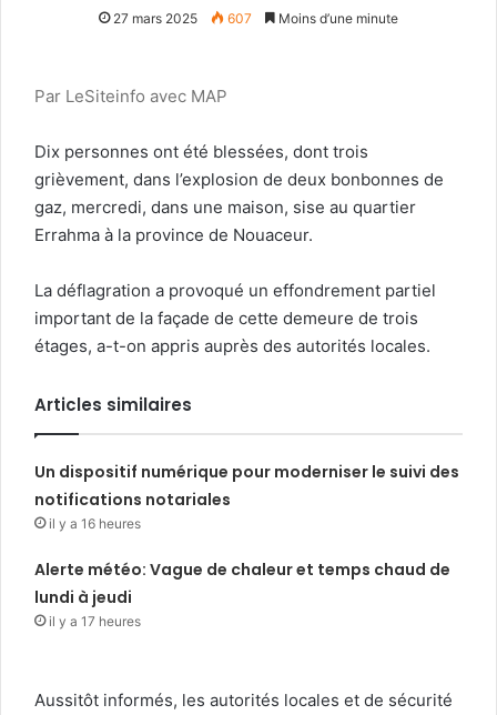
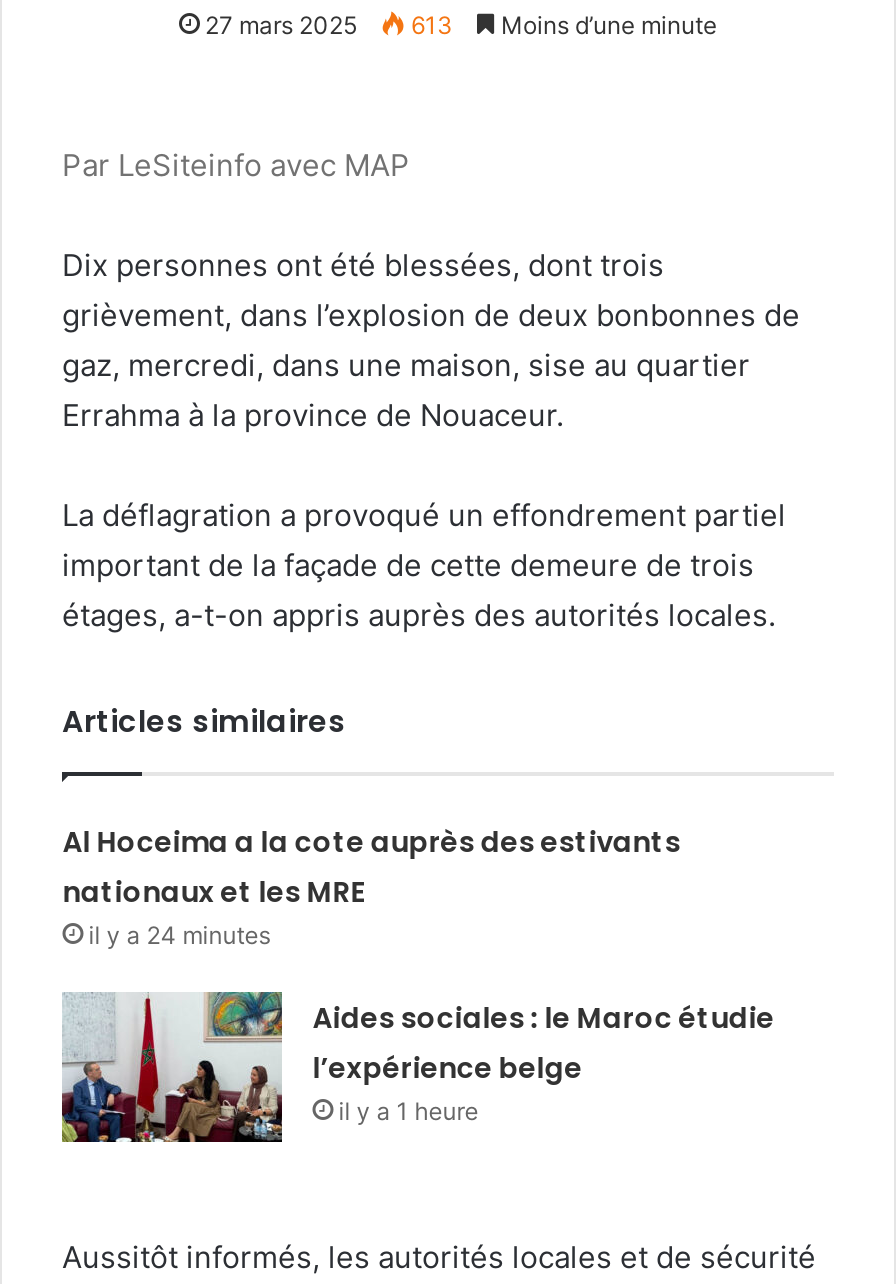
- 27 mars 2025 607 Moins d’une minute
+ 27 mars 2025 613 Moins d’une minute

- Un dispositif numérique pour moderniser le suivi des
- notifications notariales
- il y a 16 heures
+ Al Hoceima a la cote auprès des estivants
+ nationaux et les MRE
+ il y a 24 minutes

- Alerte météo: Vague de chaleur et temps chaud de
- lundi à jeudi
- il y a 17 heures
+ Aides sociales : le Maroc étudie
+ l’expérience belge
+ il y a 1 heure
